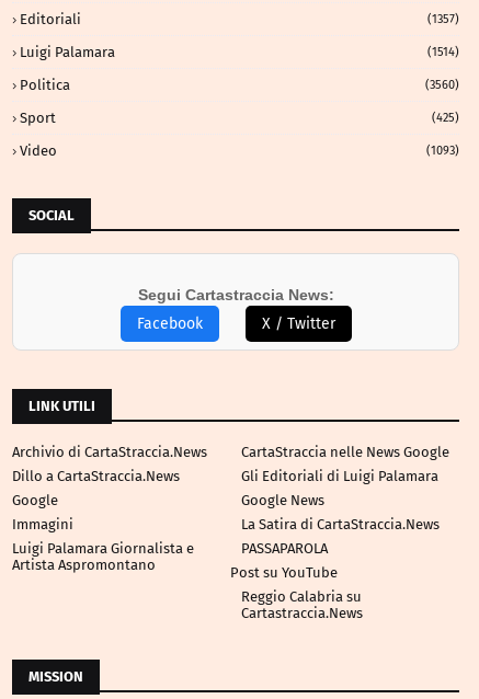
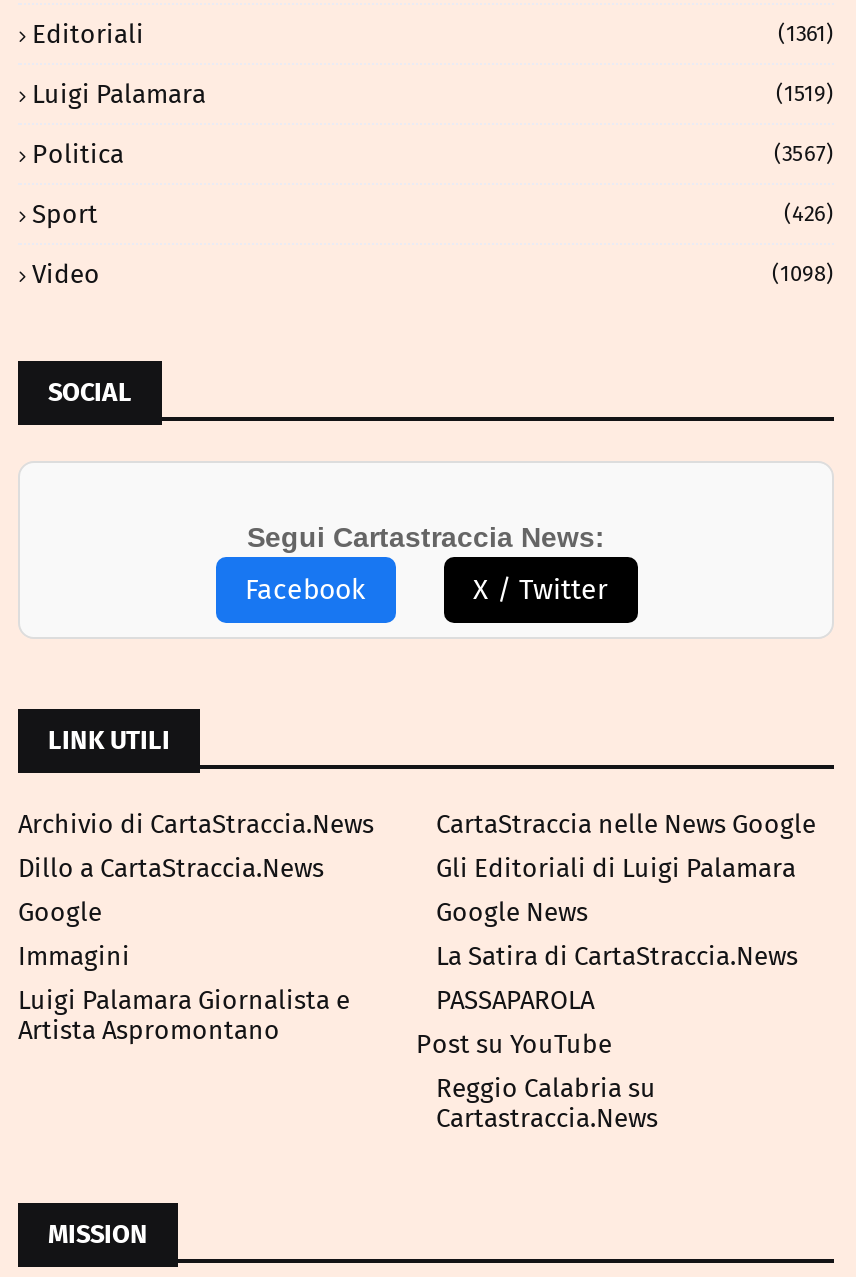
- (1357)
+ (1361)

- (1514)
+ (1519)

- (3560)
+ (3567)

- (425)
+ (426)

- (1093)
+ (1098)
